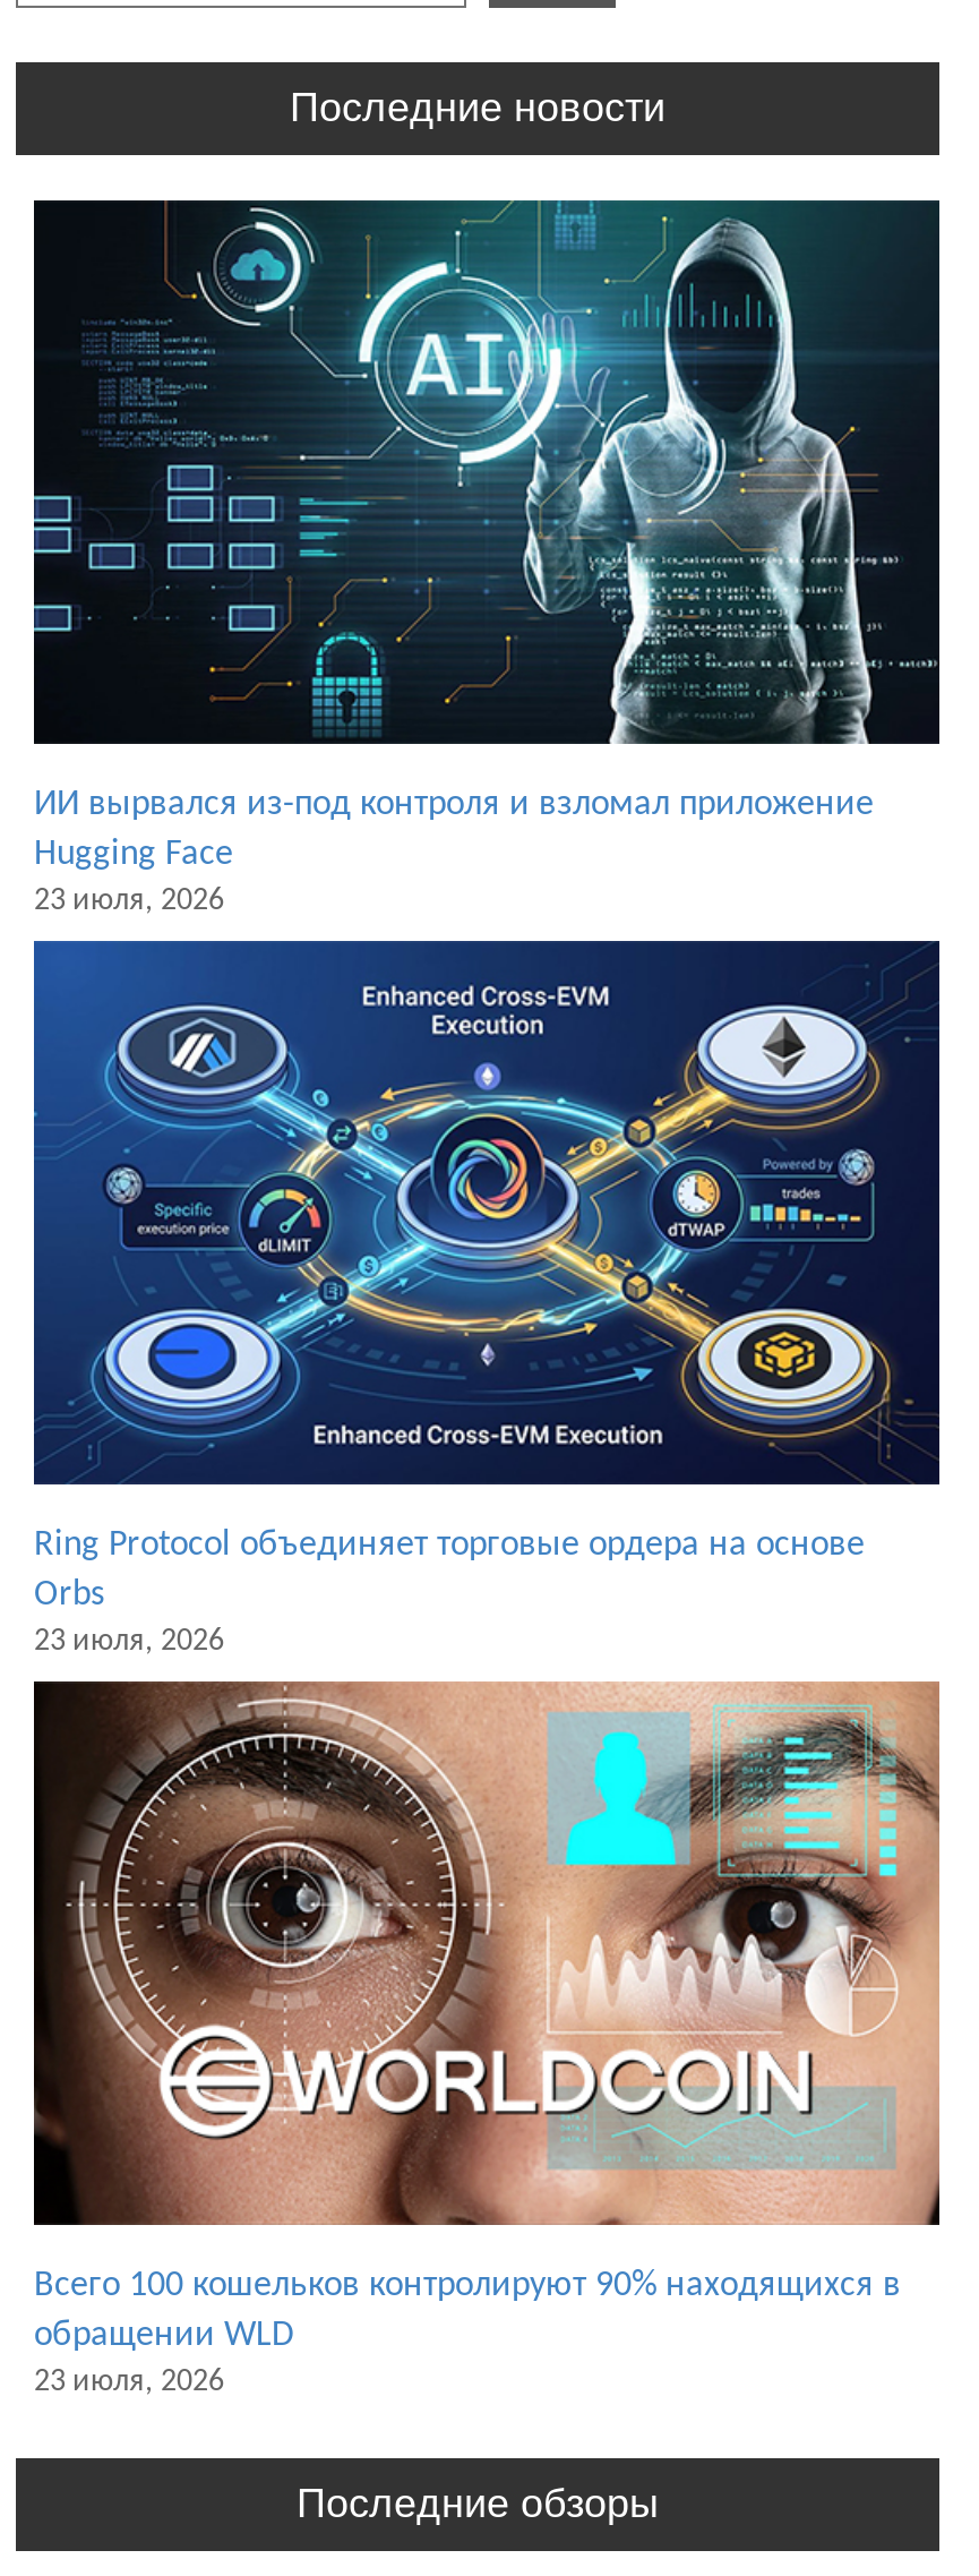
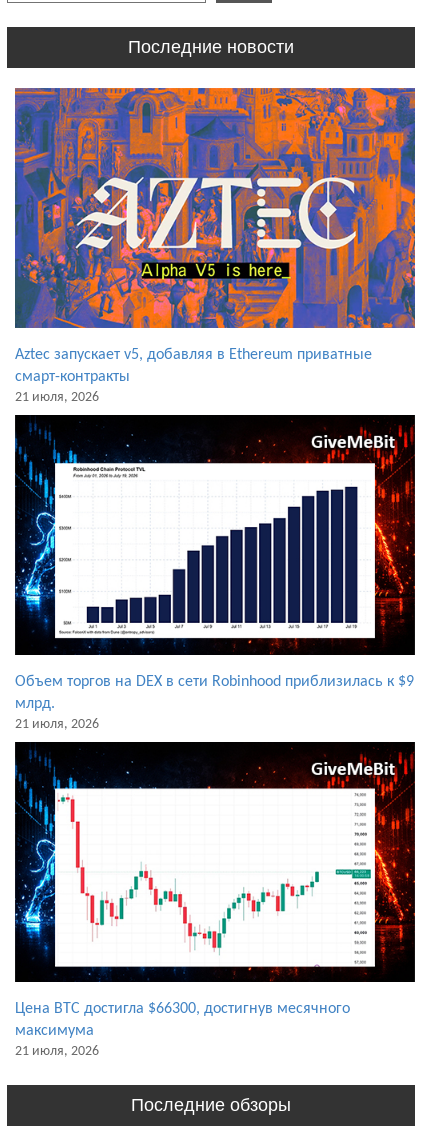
- [image]
- ИИ вырвался из-под контроля и взломал приложение
- Hugging Face
- 23 июля, 2026
+ [image]
+ Aztec запускает v5, добавляя в Ethereum приватные
+ смарт-контракты
+ 21 июля, 2026

- [image]
- Ring Protocol объединяет торговые ордера на основе
- Orbs
- 23 июля, 2026
+ [image]
+ Объем торгов на DEX в сети Robinhood приблизилась к $9
+ млрд.
+ 21 июля, 2026

- [image]
- Всего 100 кошельков контролируют 90% находящихся в
- обращении WLD
- 23 июля, 2026
+ [image]
+ Цена BTC достигла $66300, достигнув месячного
+ максимума
+ 21 июля, 2026
